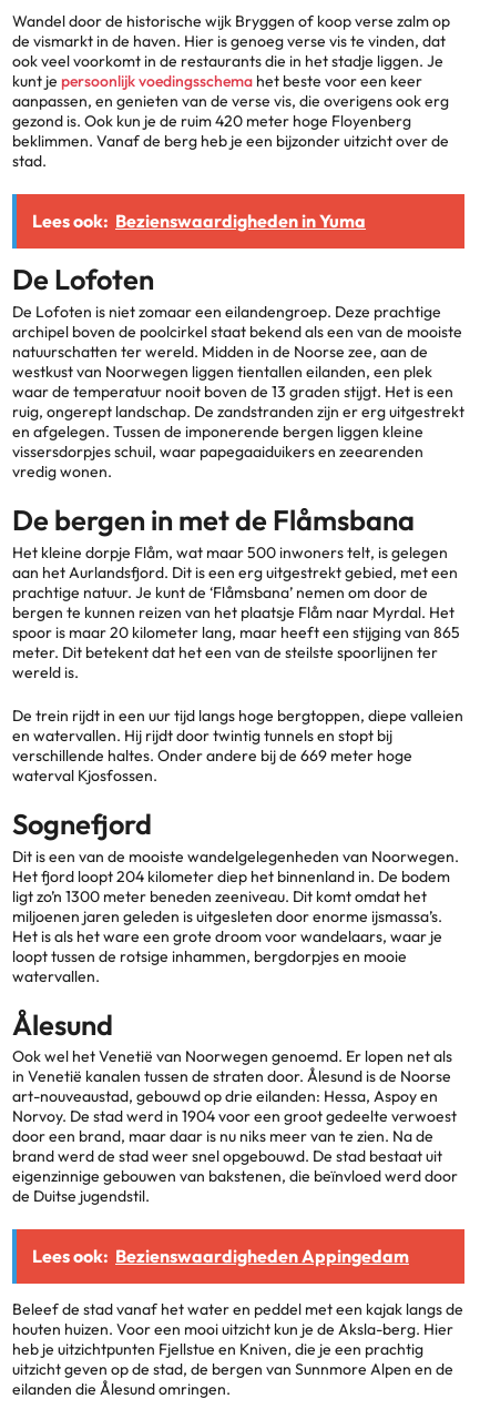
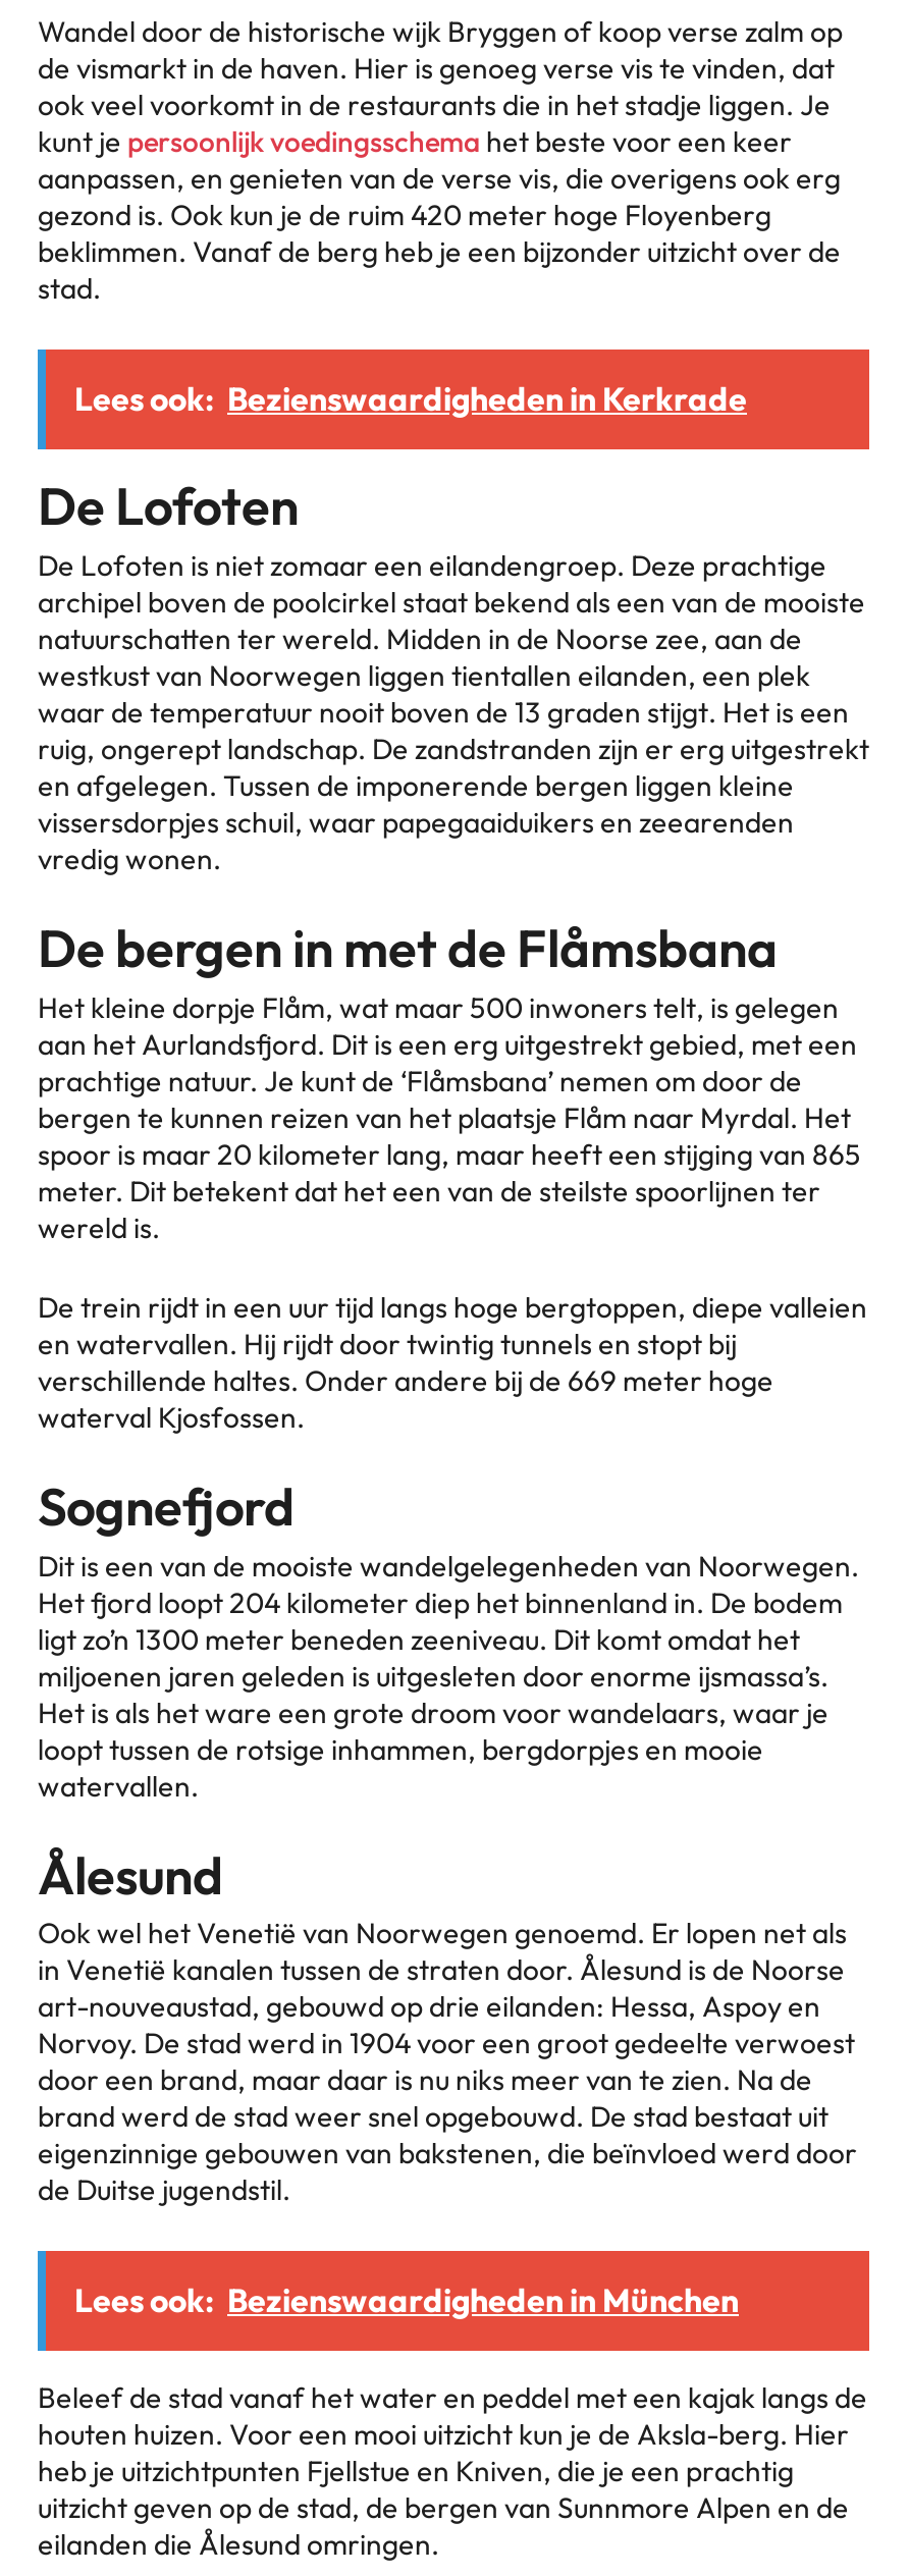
- Lees ook: Bezienswaardigheden in Yuma
+ Lees ook: Bezienswaardigheden in Kerkrade

- Lees ook: Bezienswaardigheden Appingedam
+ Lees ook: Bezienswaardigheden in München
